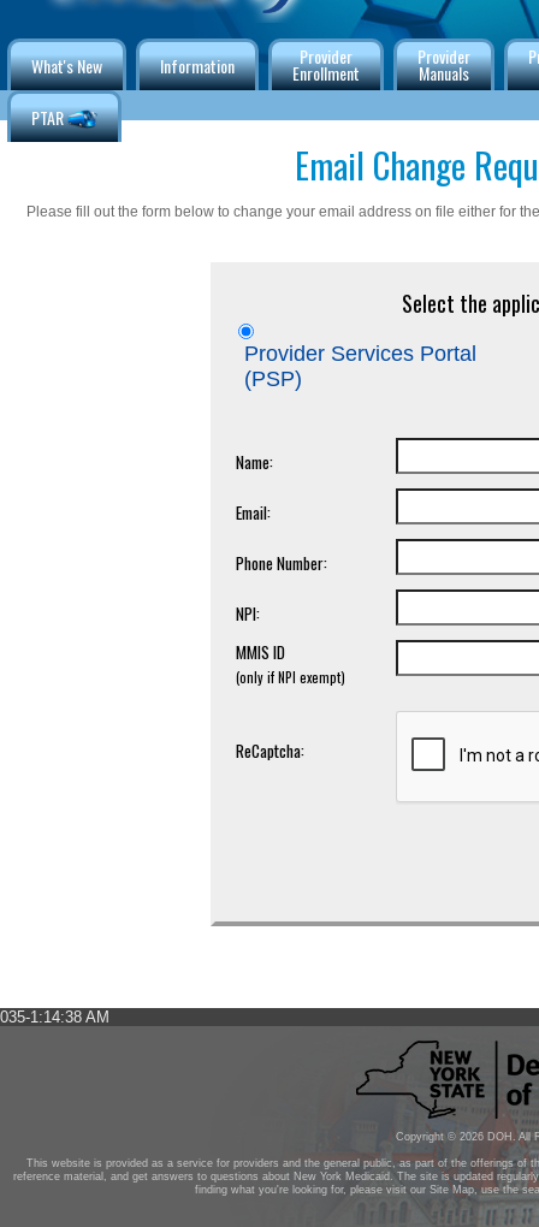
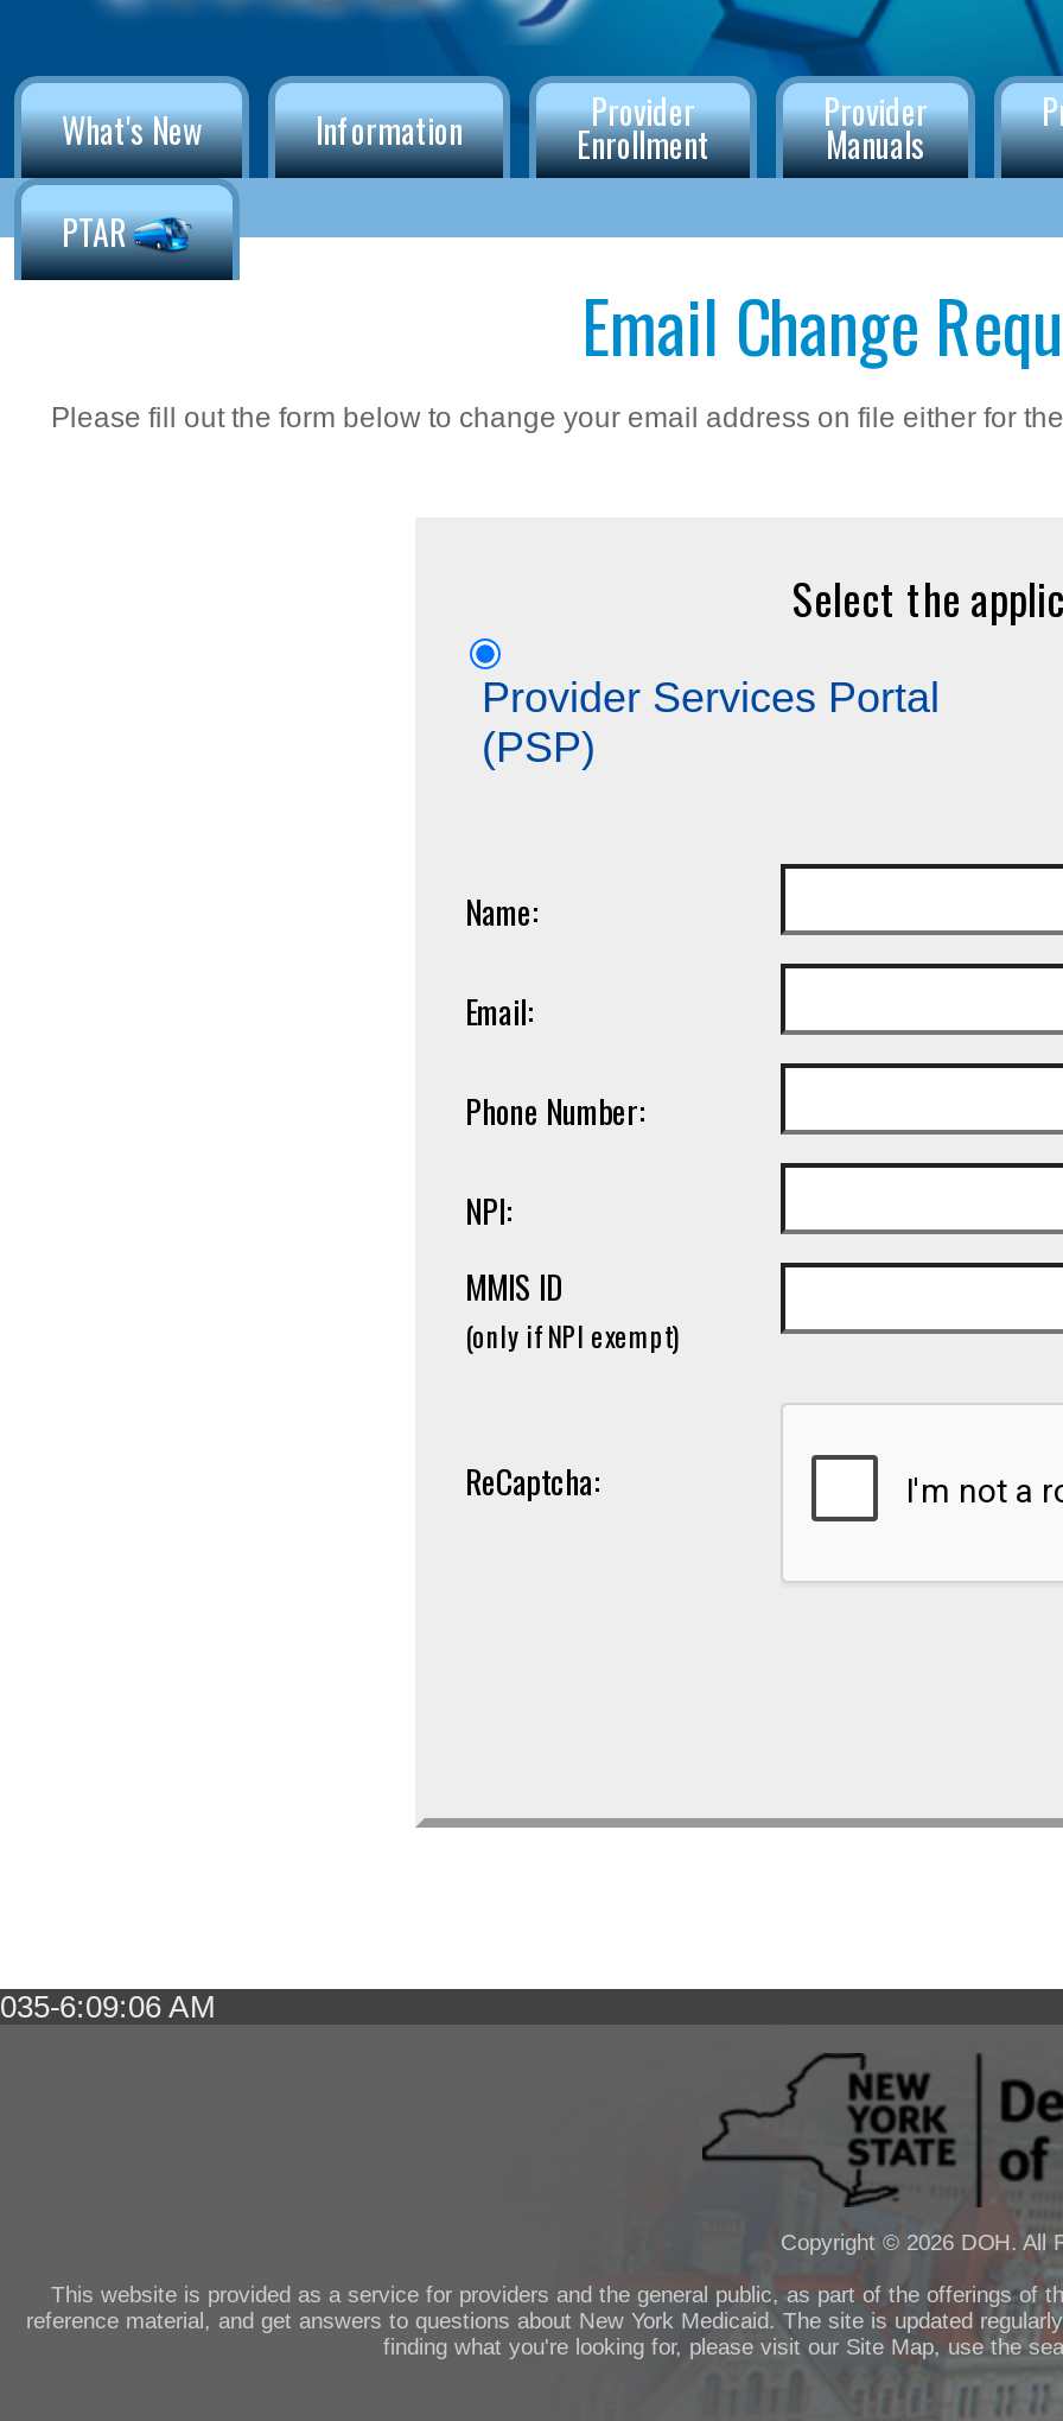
- 035-1:14:38 AM
+ 035-6:09:06 AM
